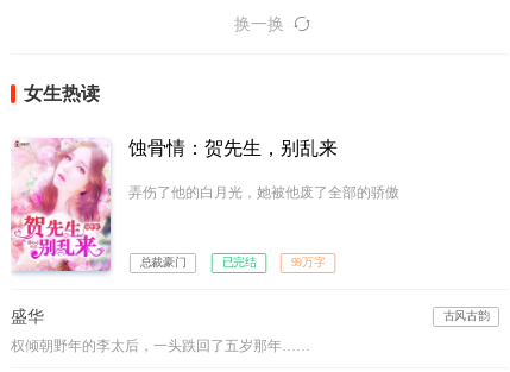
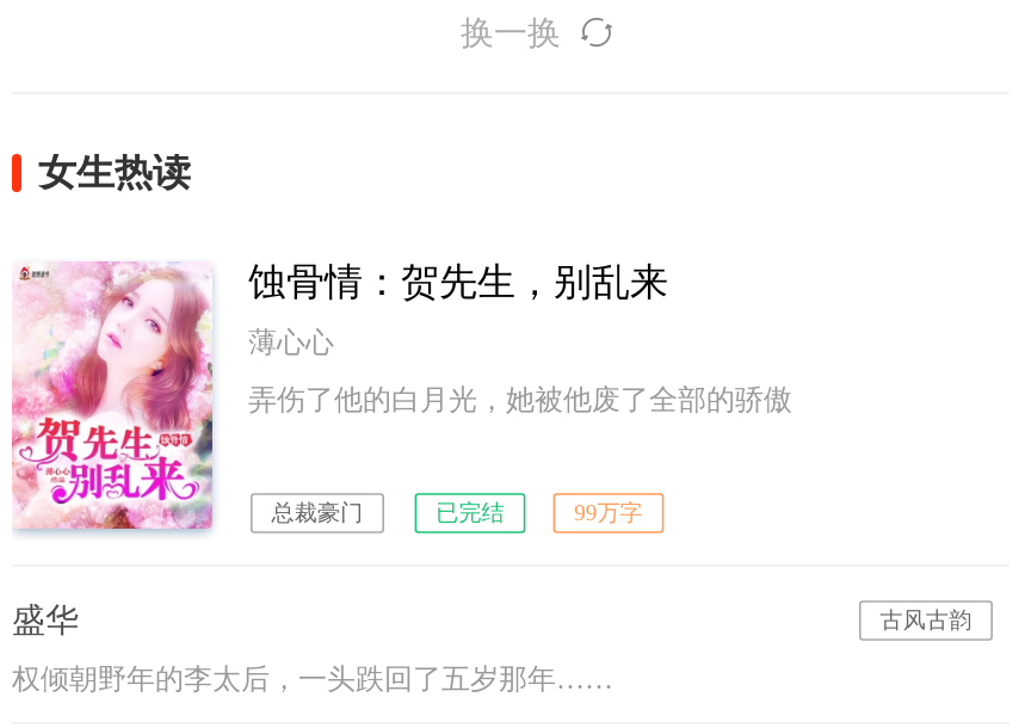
+ 薄心心
